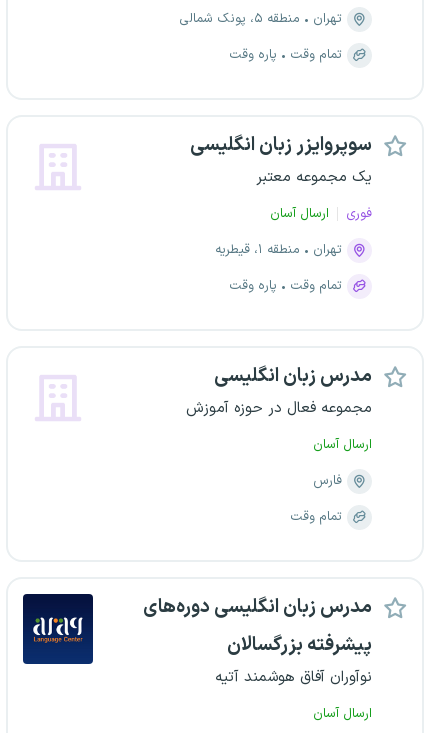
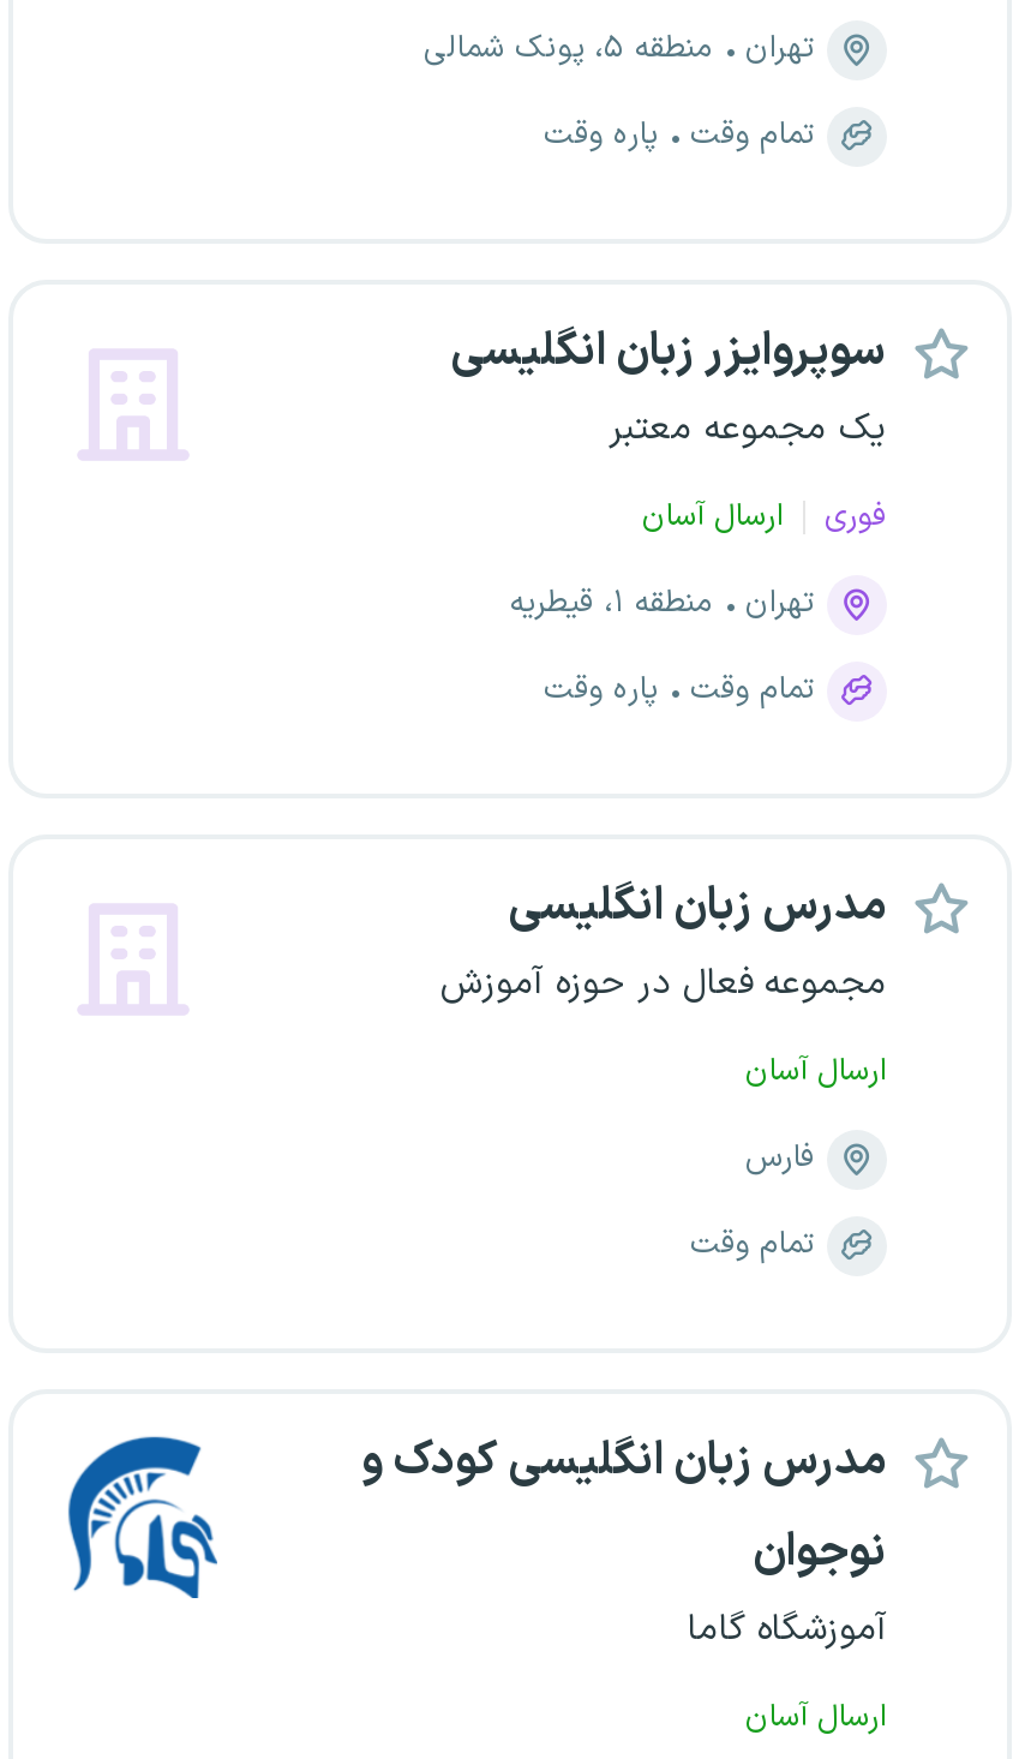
- [image]
+ [image]

- مدرس زبان انگلیسی دوره‌های
- پیشرفته بزرگسالان
- نوآوران آفاق هوشمند آتیه
+ مدرس زبان انگلیسی کودک و
+ نوجوان
+ آموزشگاه گاما
